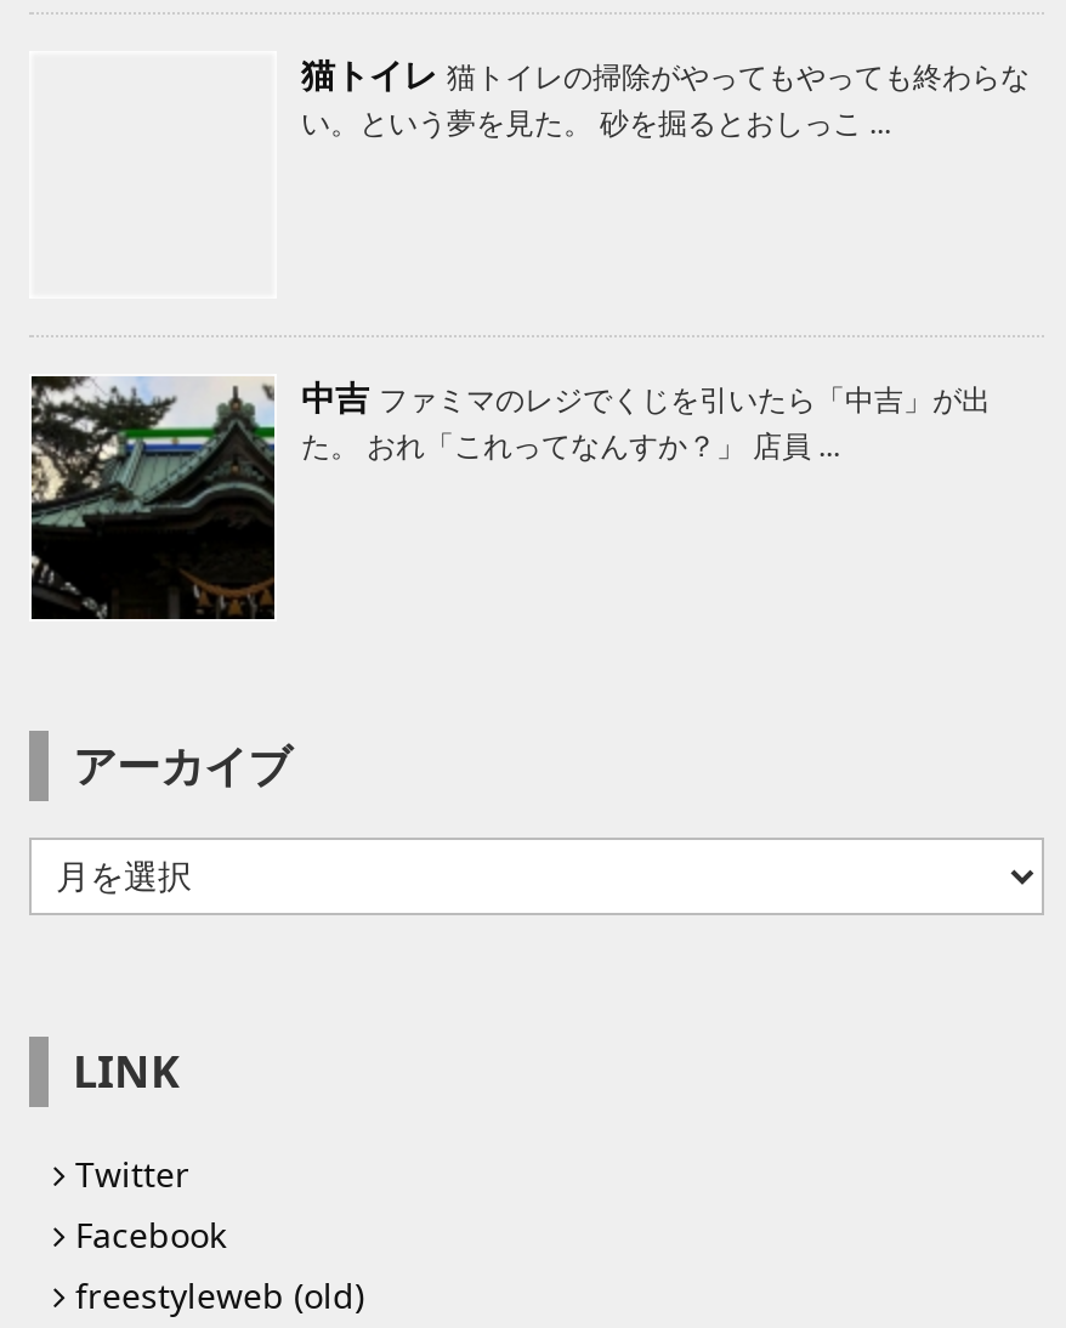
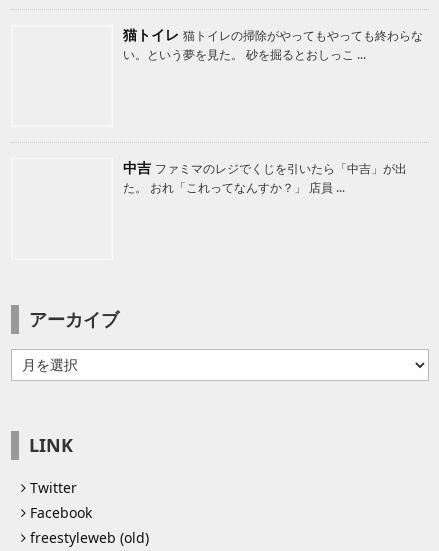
- [image]
